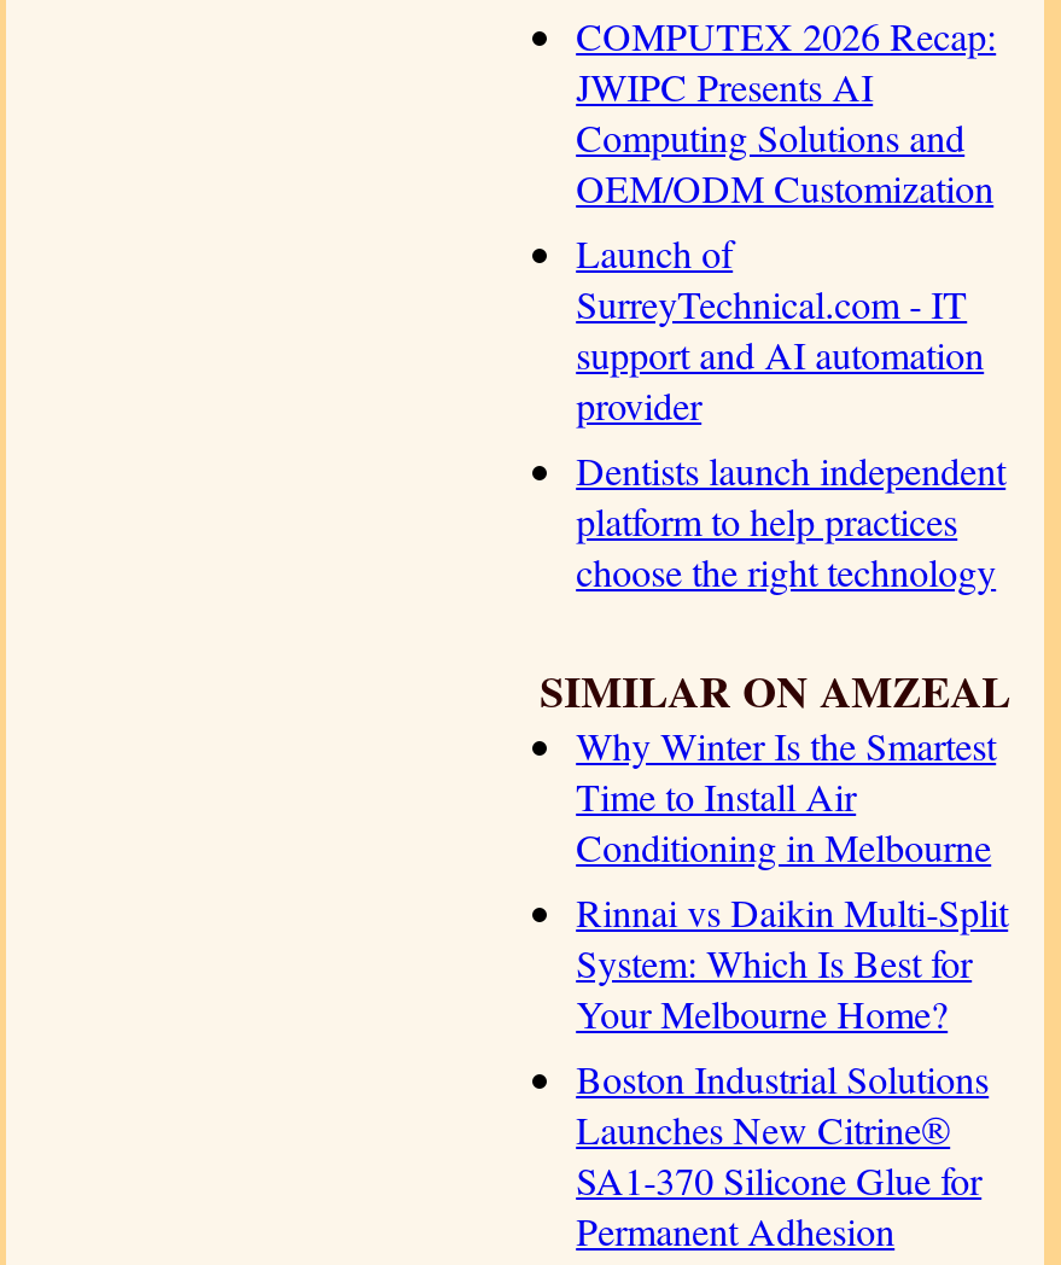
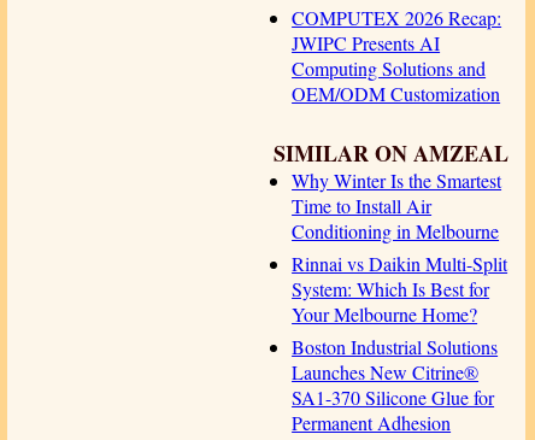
- Launch of
- SurreyTechnical.com - IT
- support and AI automation
- provider
- Dentists launch independent
- platform to help practices
- choose the right technology
